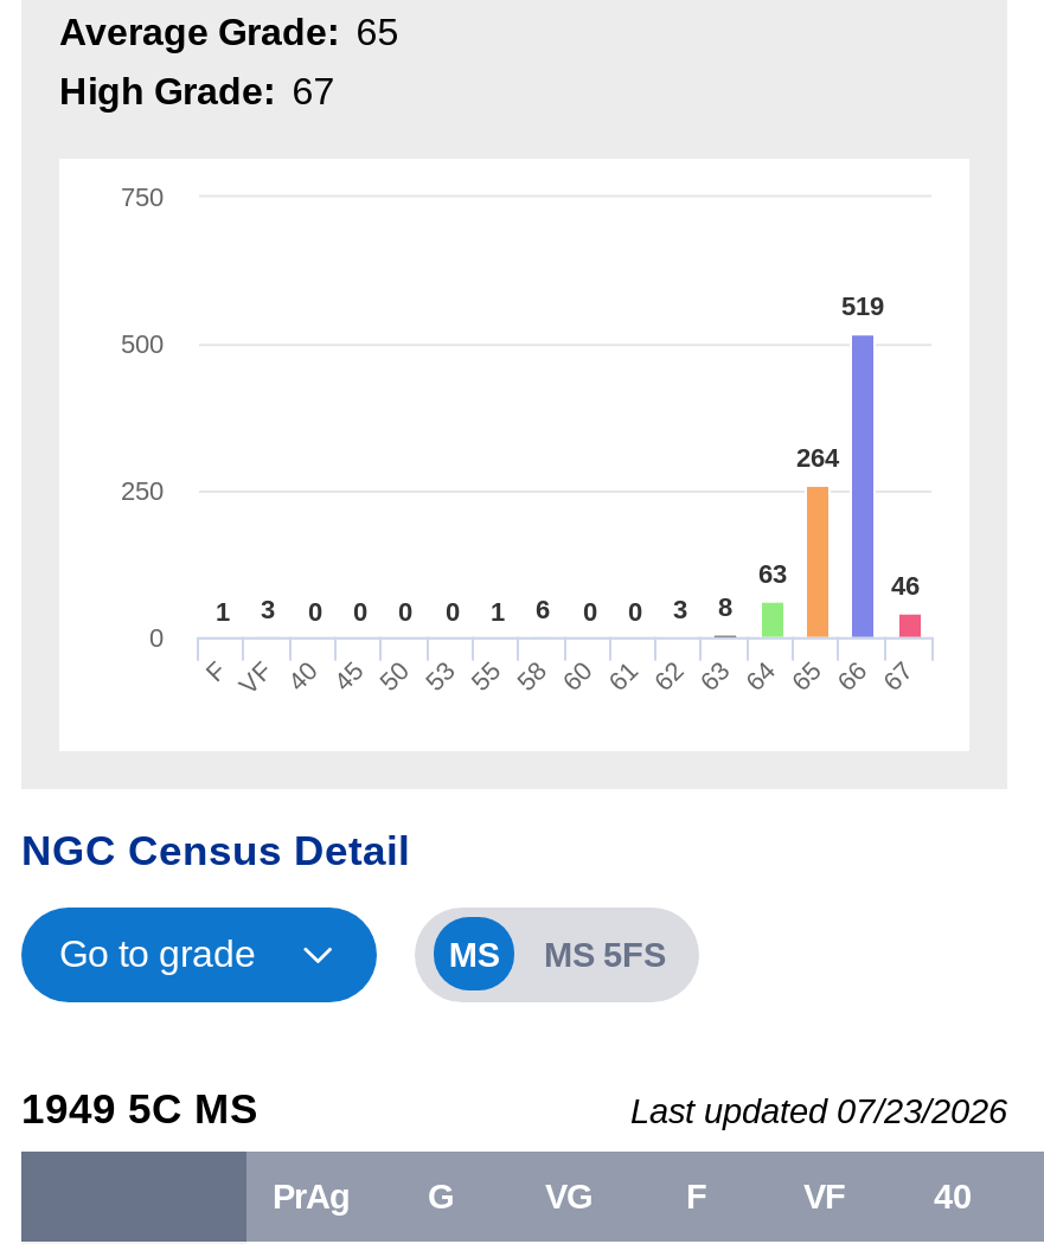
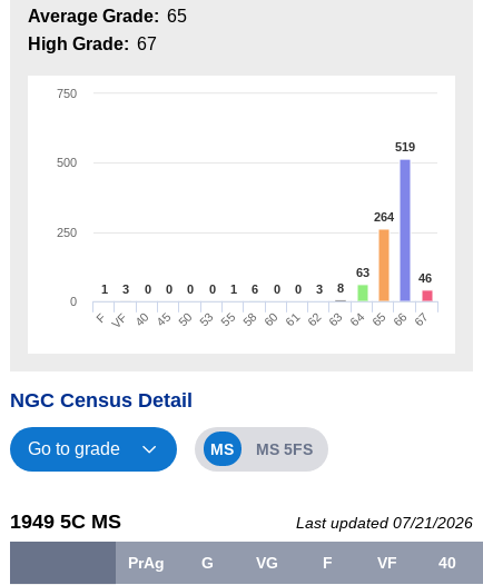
- Last updated 07/23/2026
+ Last updated 07/21/2026
